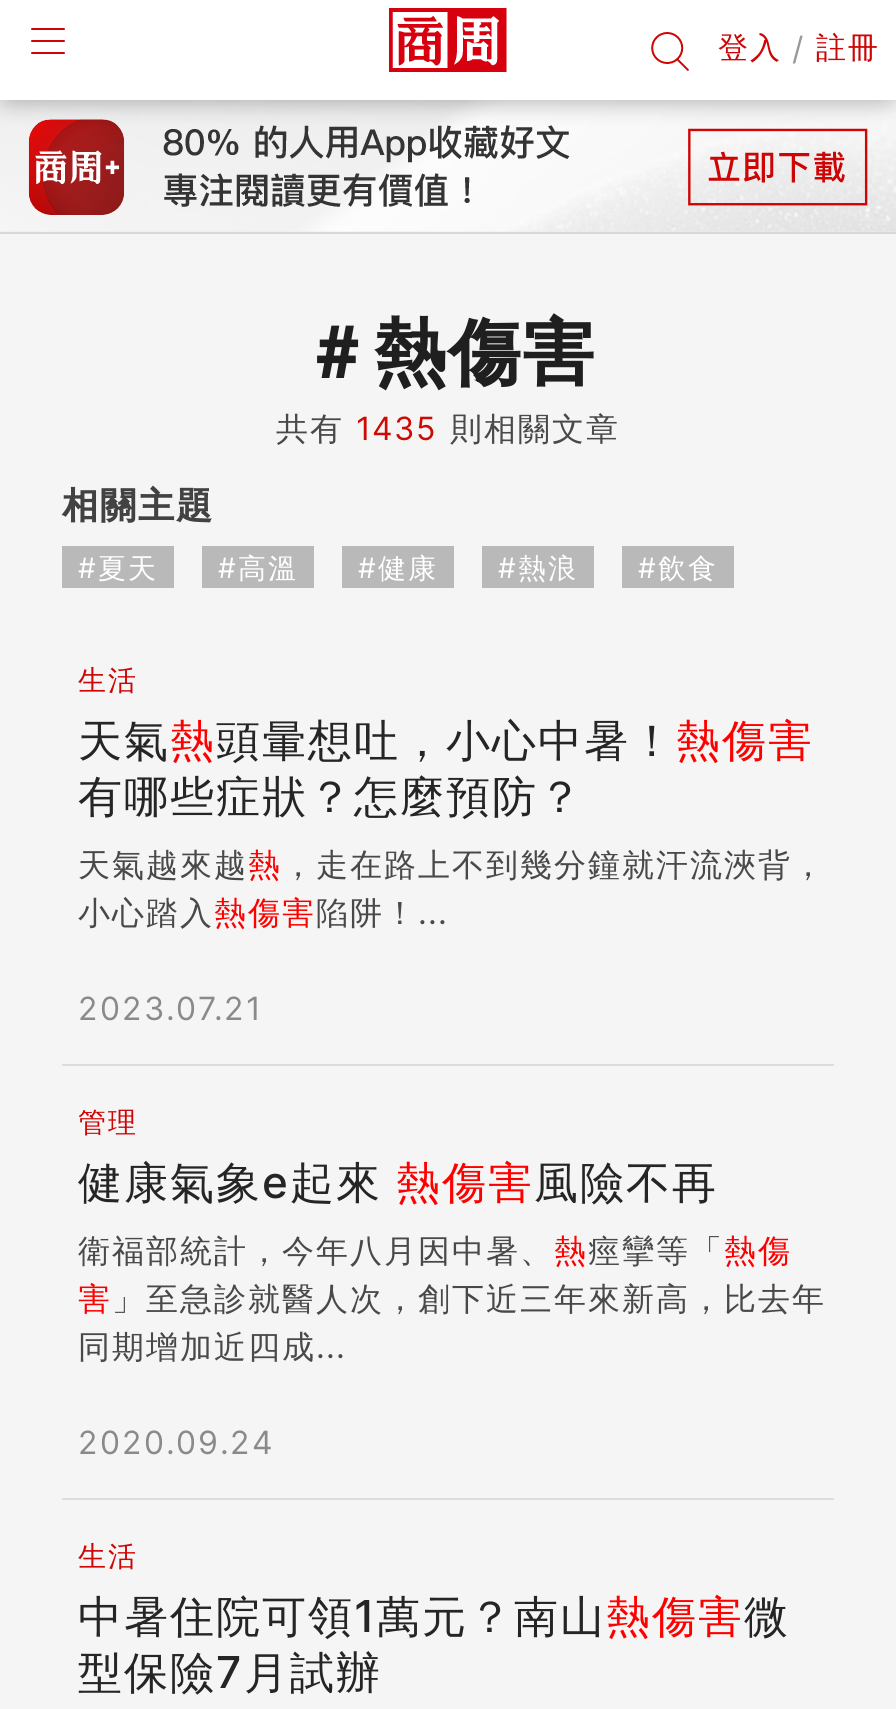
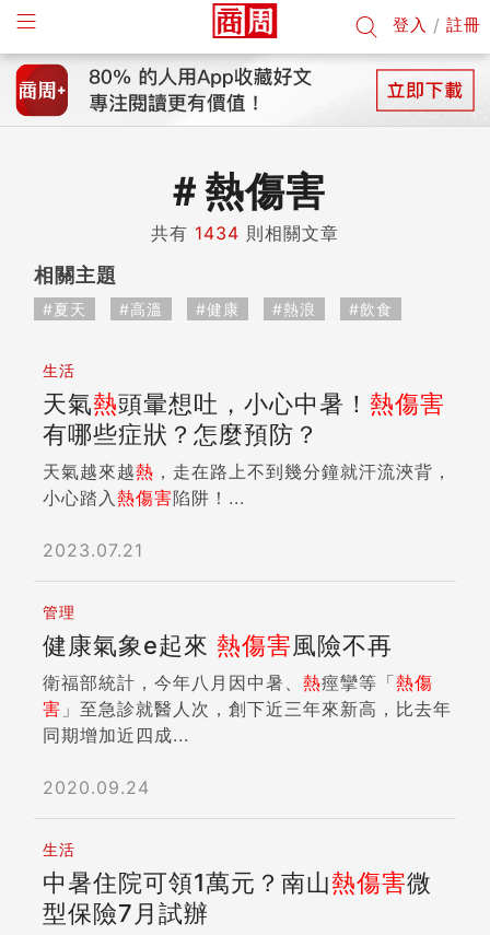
- 共有1435則相關文章
+ 共有1434則相關文章
